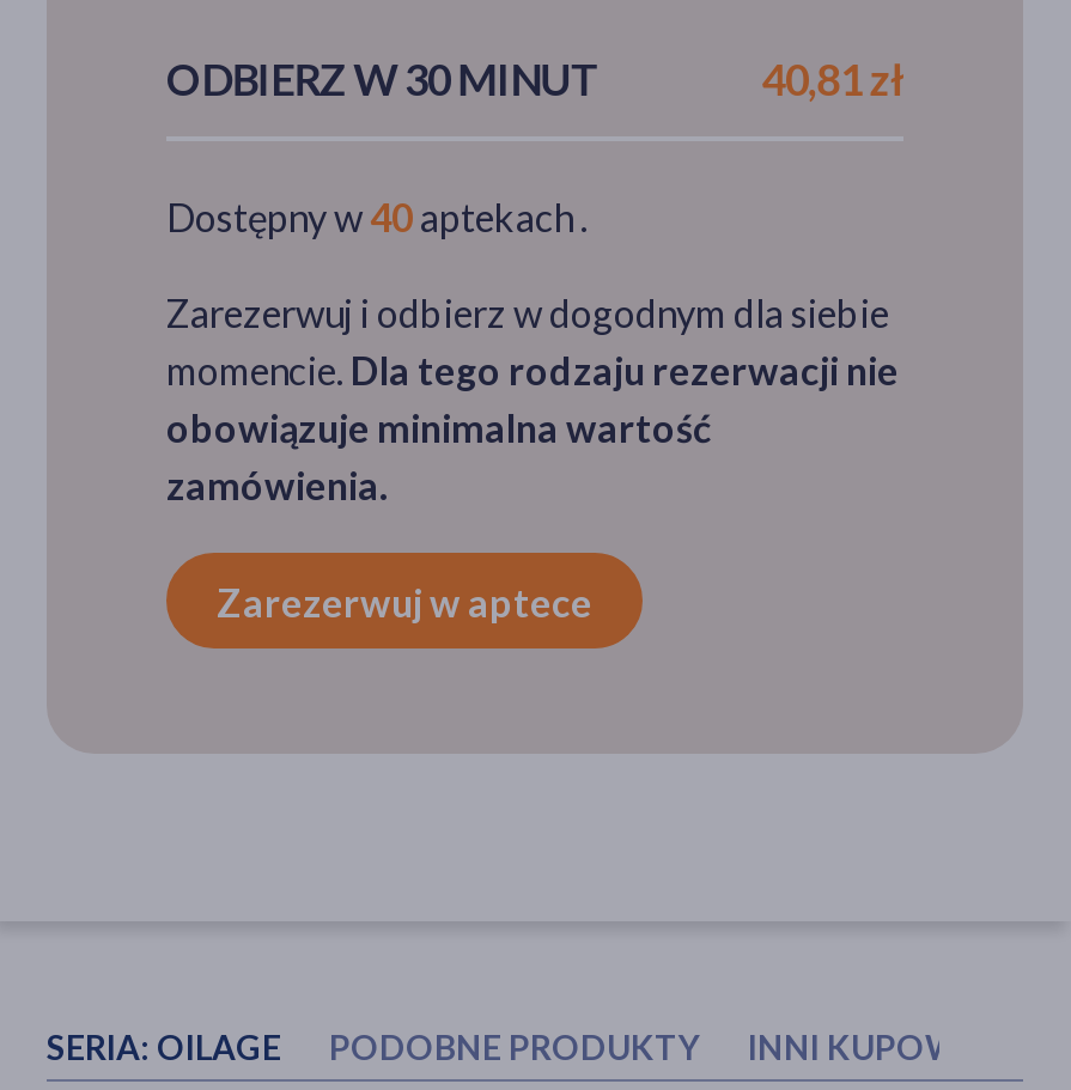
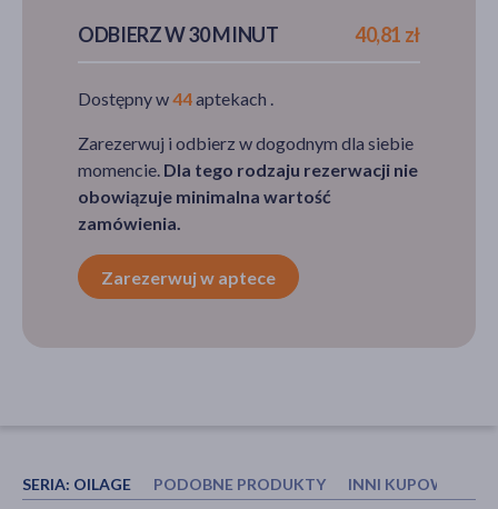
- Dostępny w 40 aptekach .
+ Dostępny w 44 aptekach .
